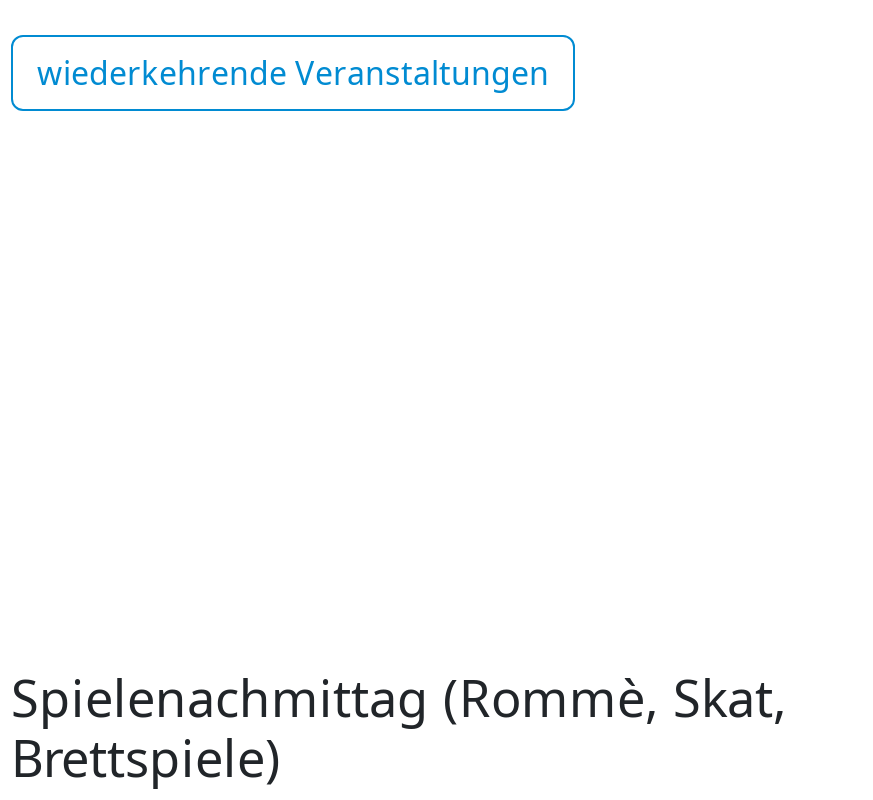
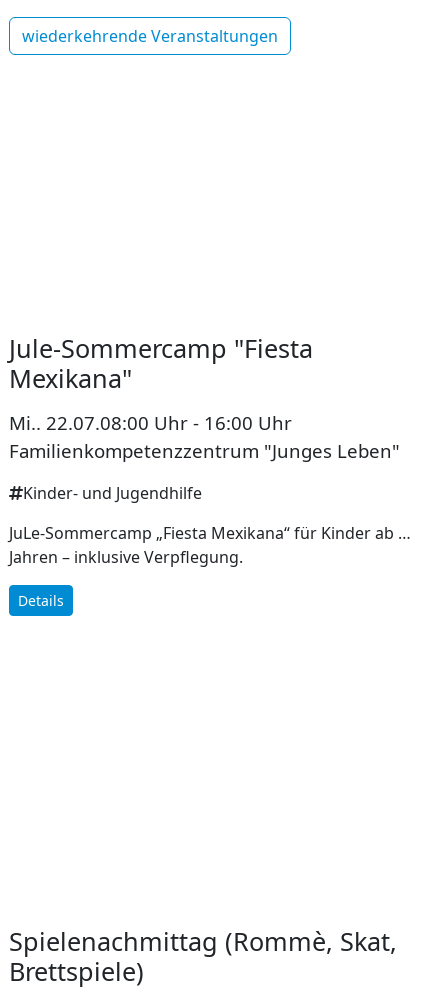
+ Jule-Sommercamp "Fiesta
+ Mexikana"
+ Mi.. 22.07.08:00 Uhr - 16:00 Uhr
+ Familienkompetenzzentrum "Junges Leben"
+ Kinder- und Jugendhilfe
+ JuLe-Sommercamp „Fiesta Mexikana“ für Kinder ab …
+ Jahren – inklusive Verpflegung.
+ Details
